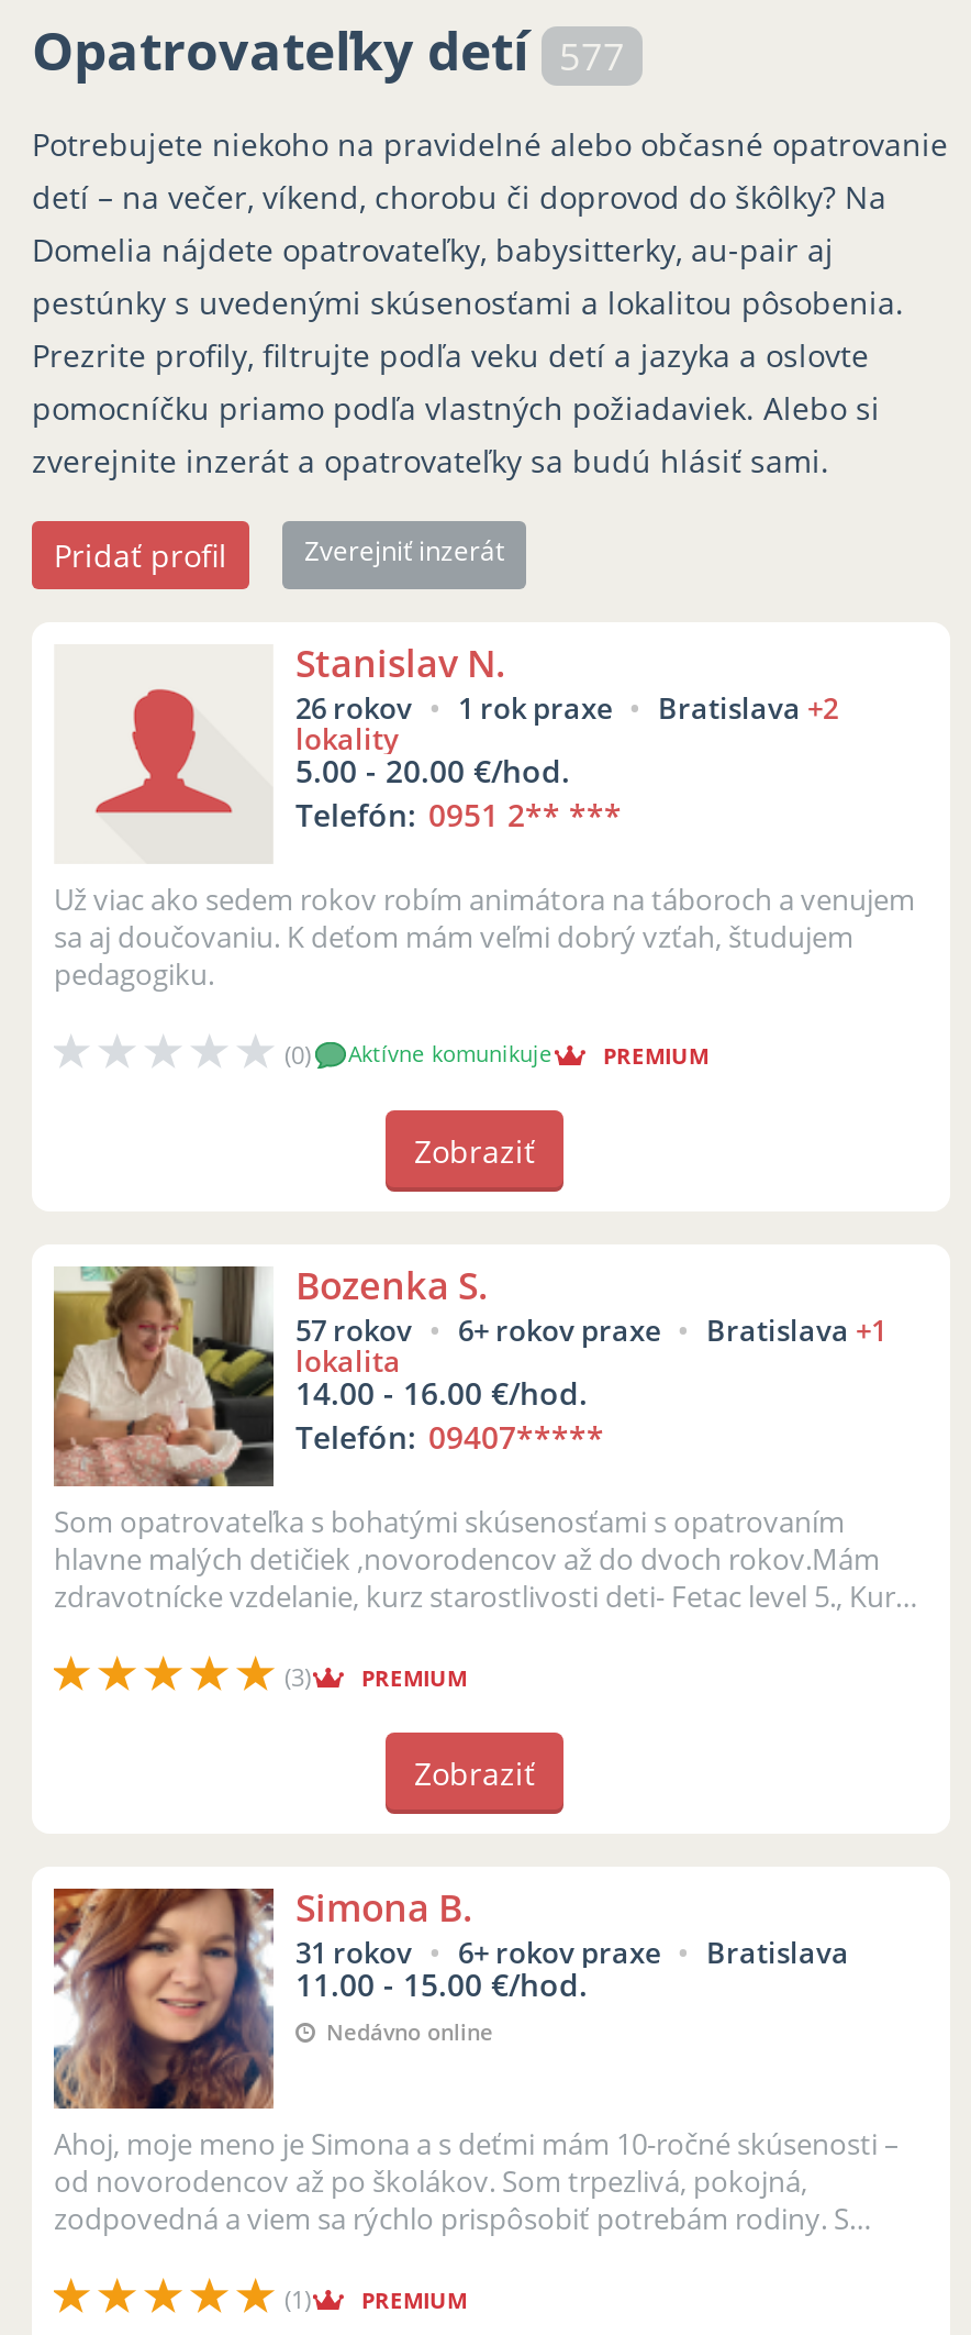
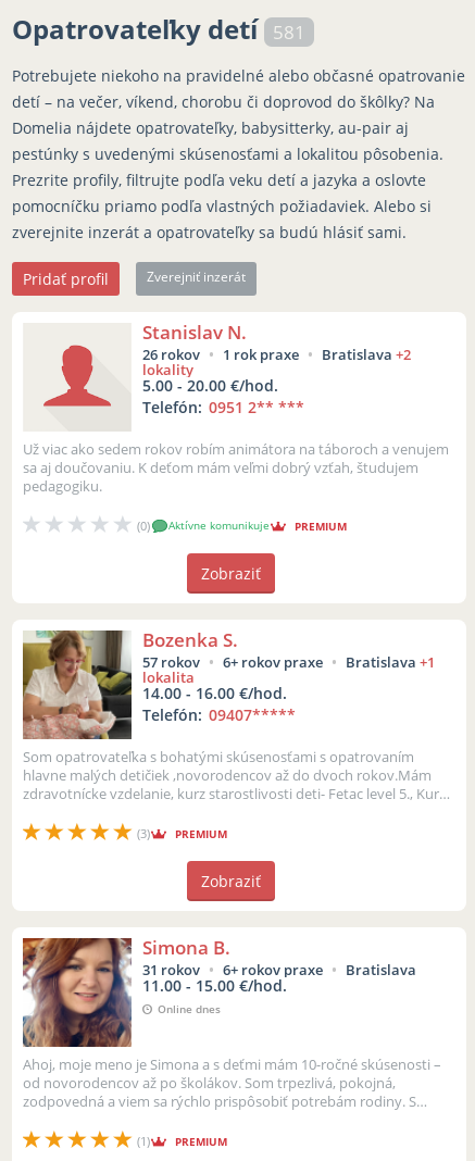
- Opatrovateľky detí 577
+ Opatrovateľky detí 581

- Nedávno online
+ Online dnes
